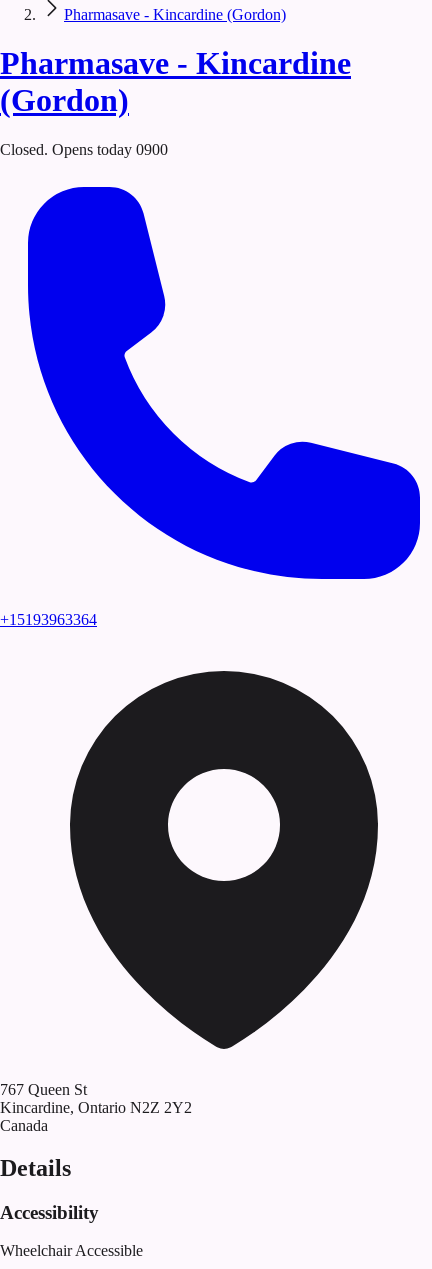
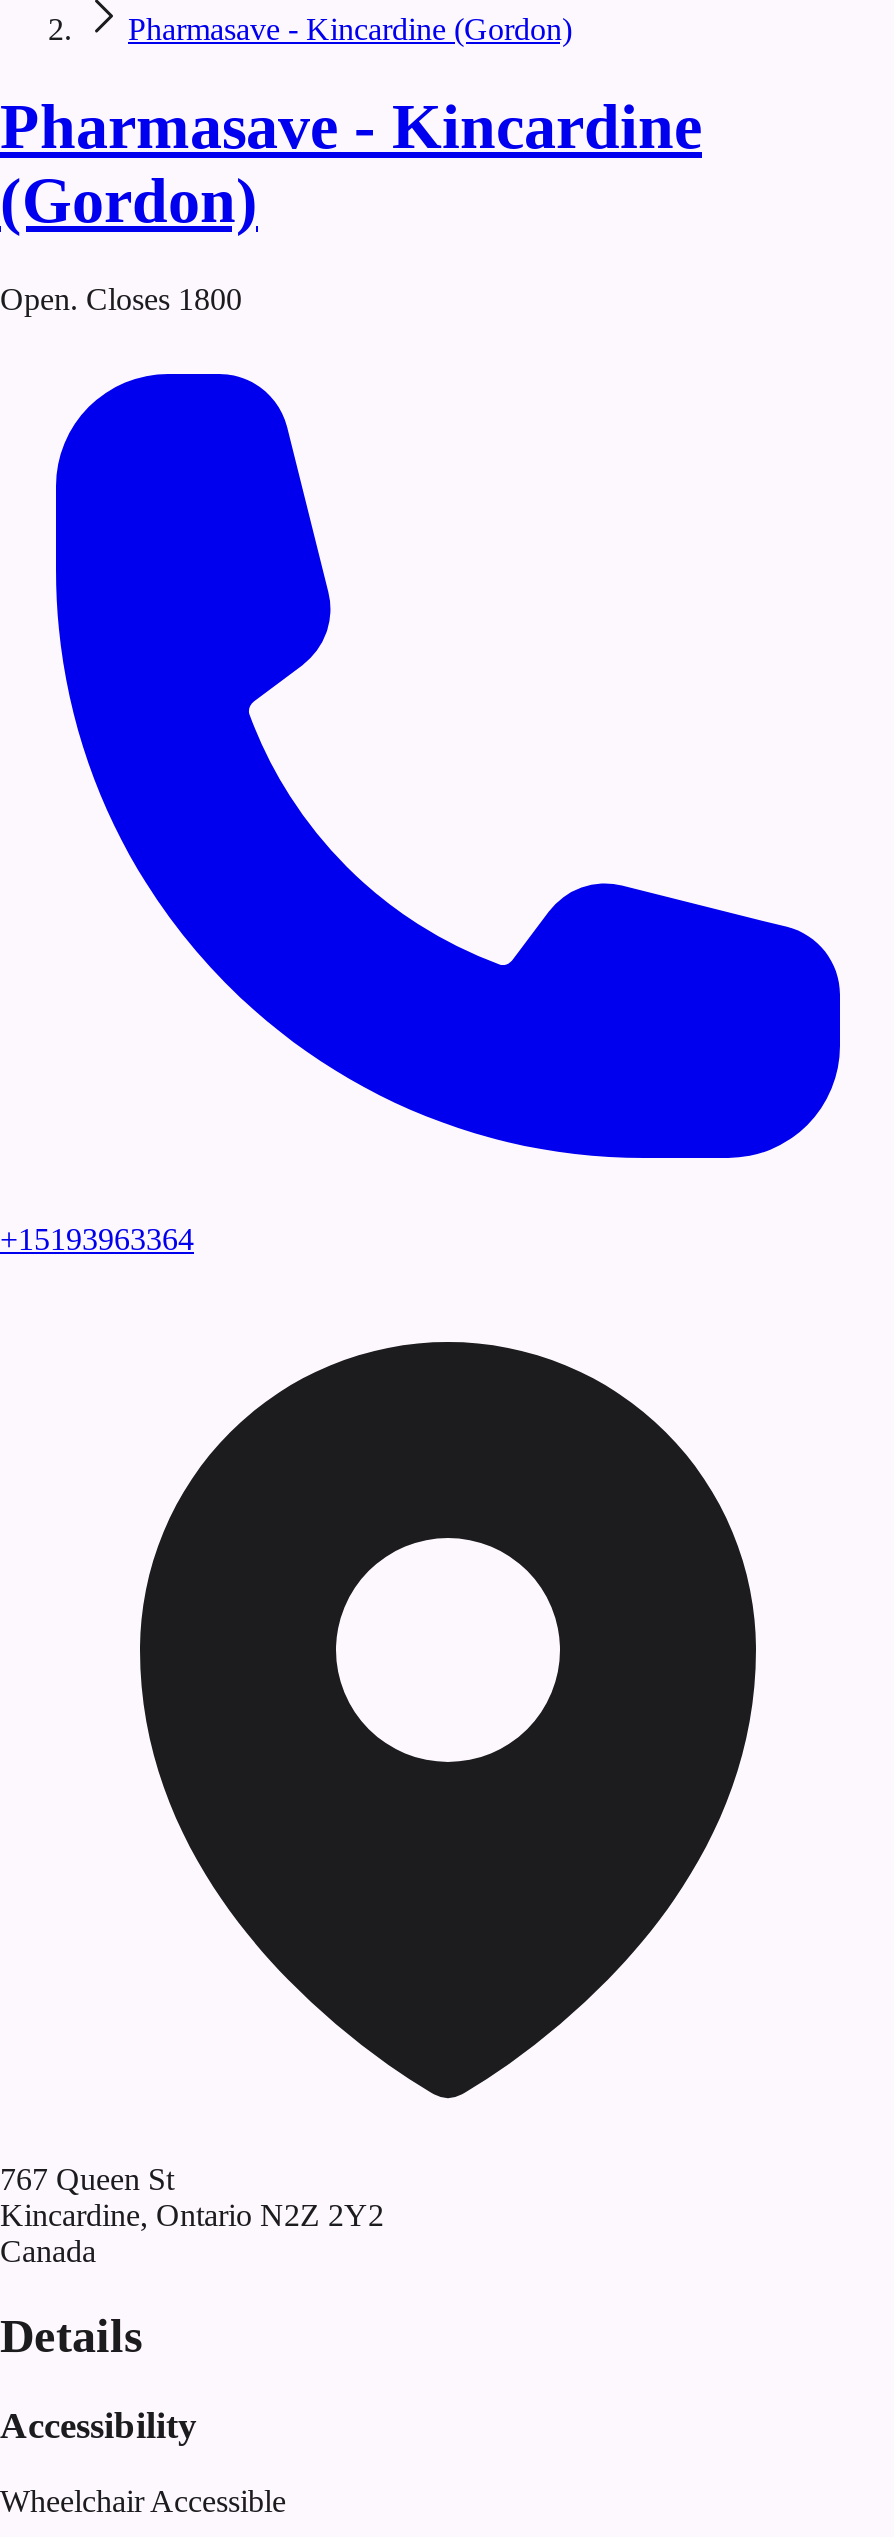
- Closed. Opens today 0900
+ Open. Closes 1800
